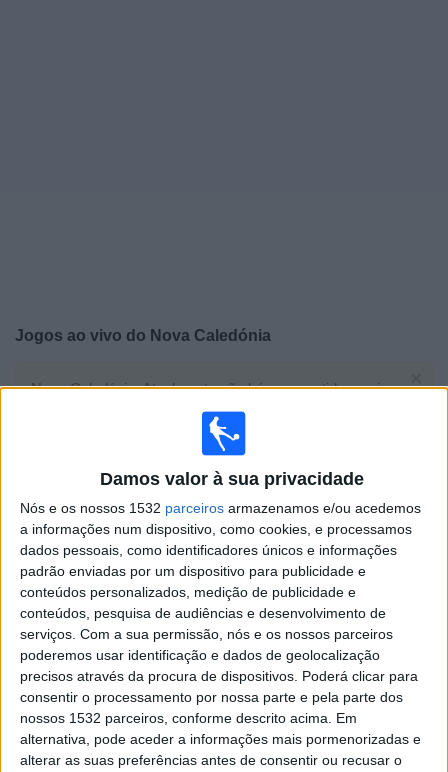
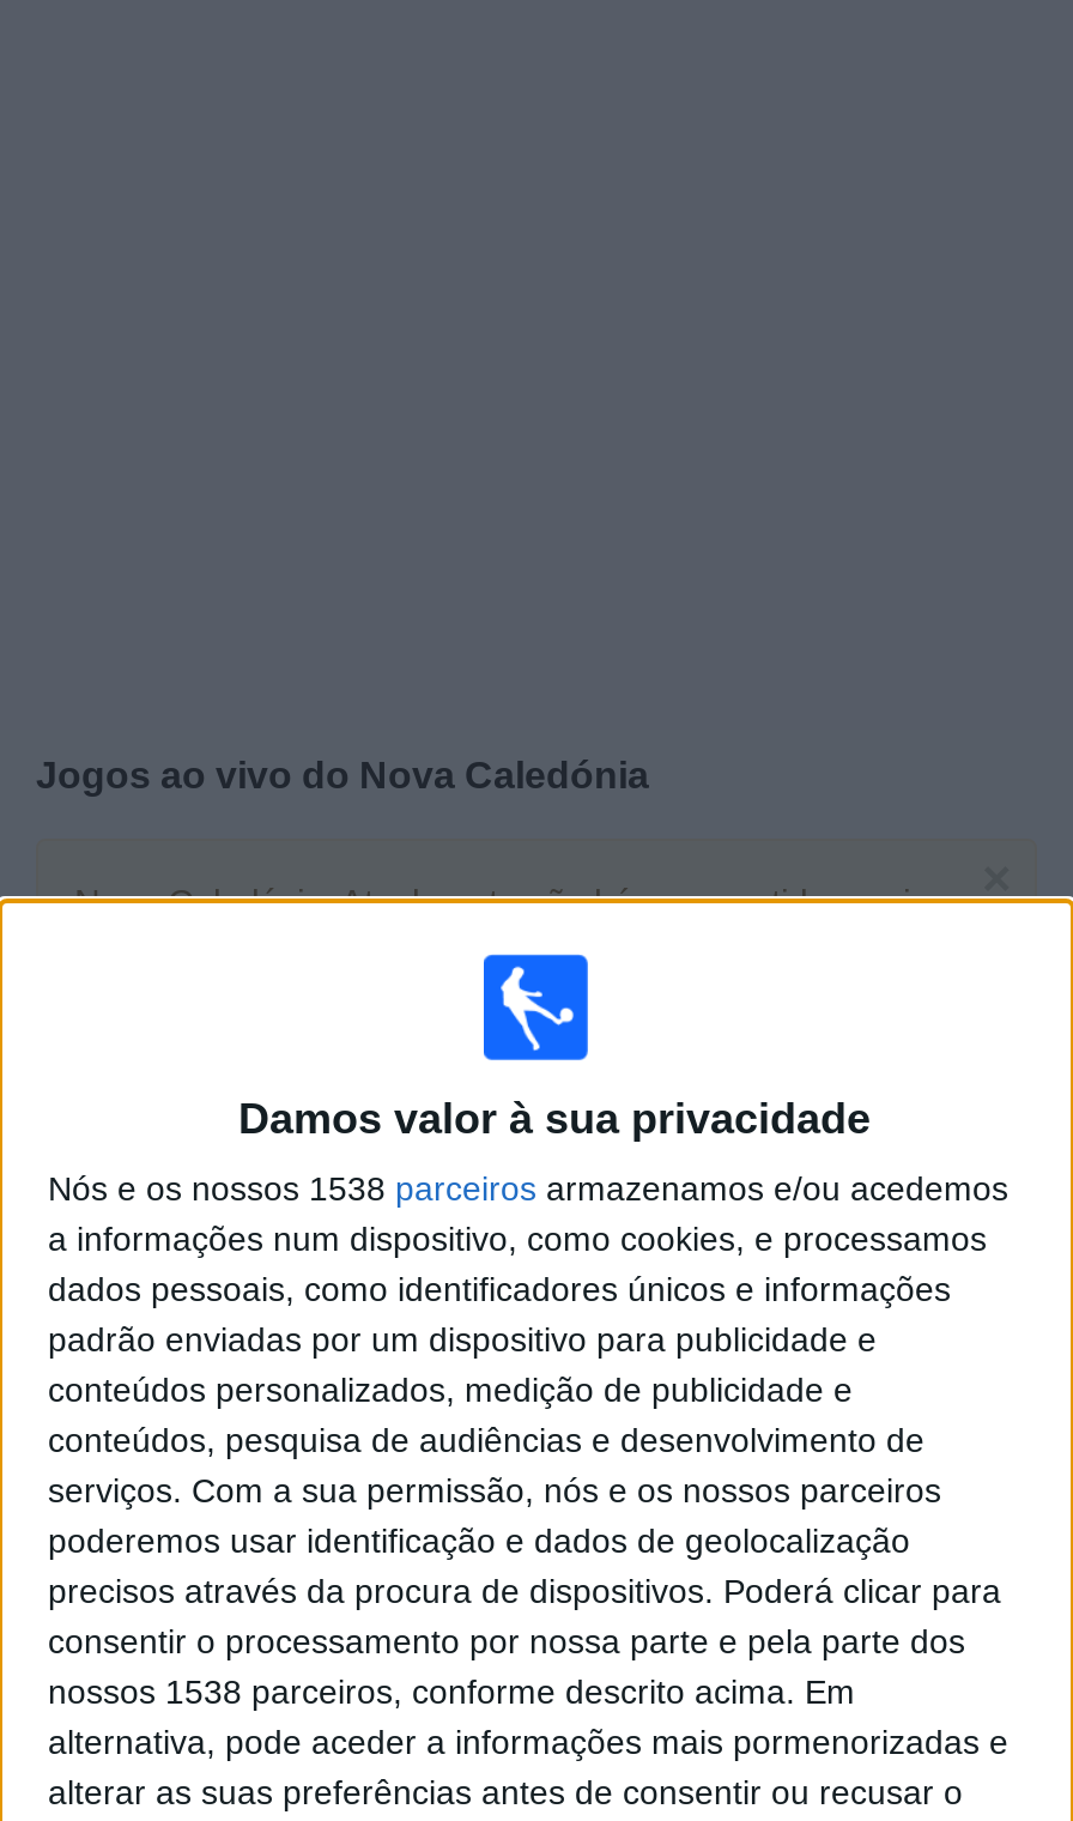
- Nós e os nossos 1532 parceiros armazenamos e/ou acedemos
+ Nós e os nossos 1538 parceiros armazenamos e/ou acedemos

- nossos 1532 parceiros, conforme descrito acima. Em
+ nossos 1538 parceiros, conforme descrito acima. Em
